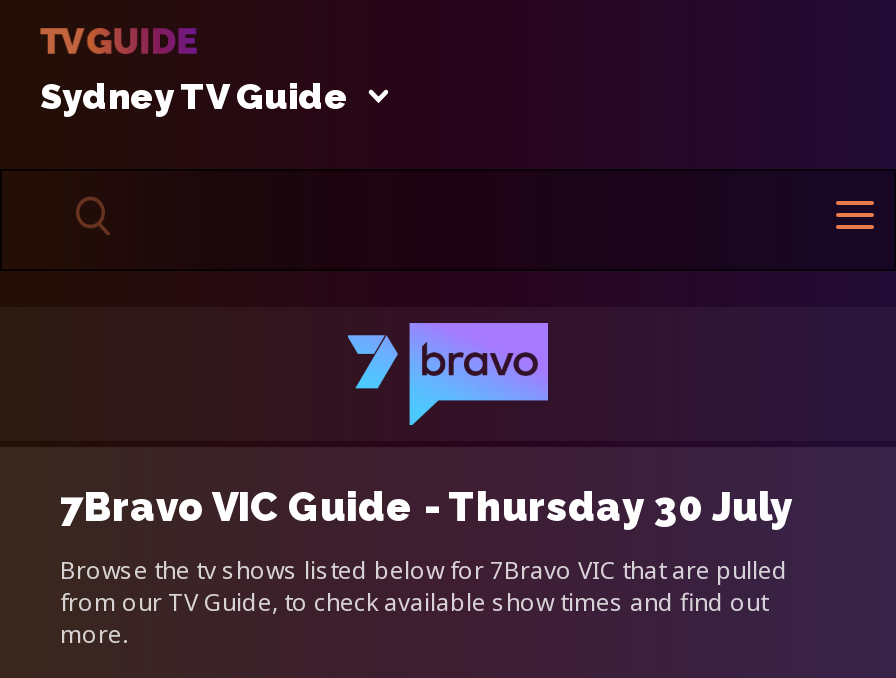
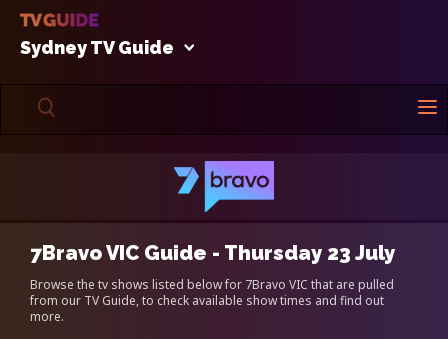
- 7Bravo VIC Guide - Thursday 30 July
+ 7Bravo VIC Guide - Thursday 23 July
